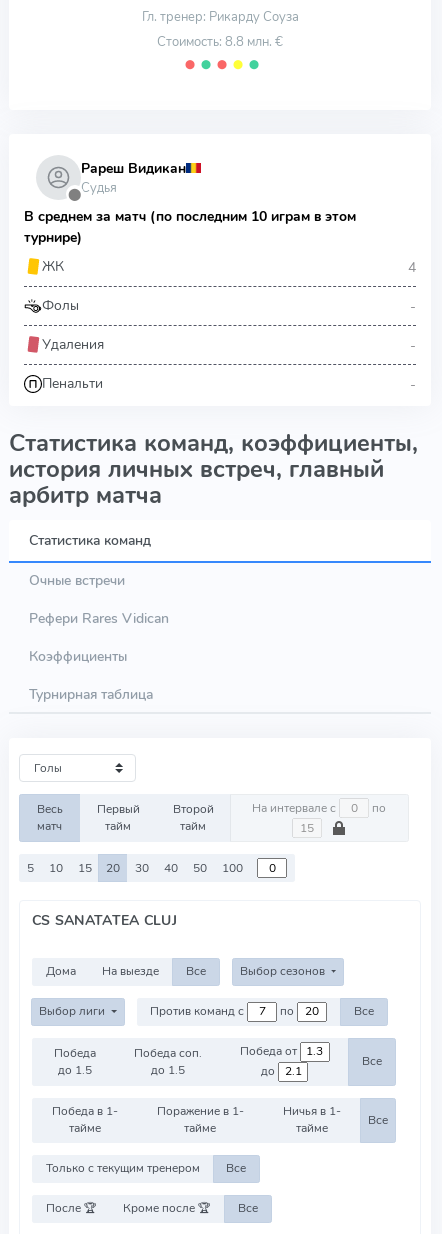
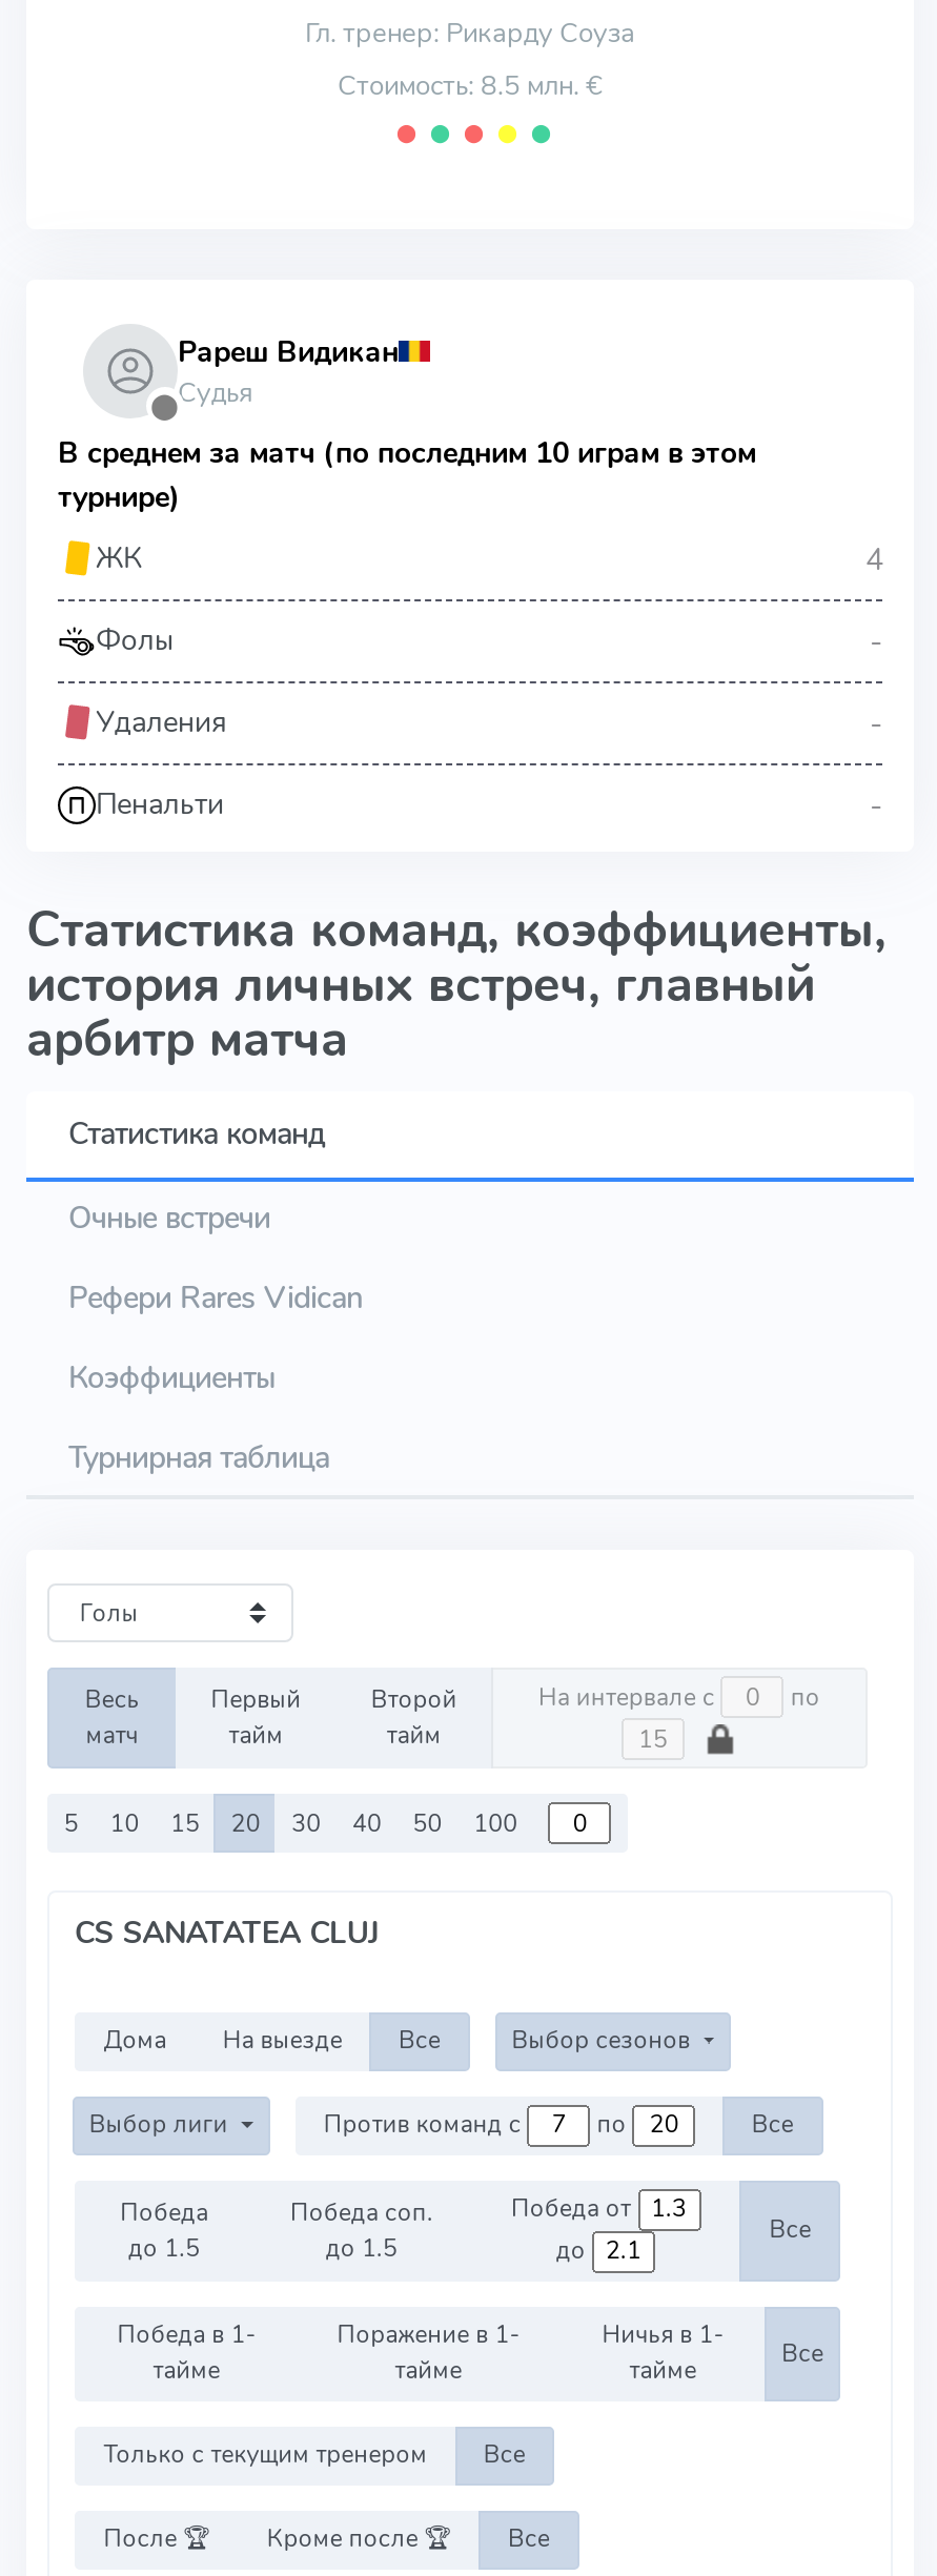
- Стоимость: 8.8 млн. €
+ Стоимость: 8.5 млн. €
